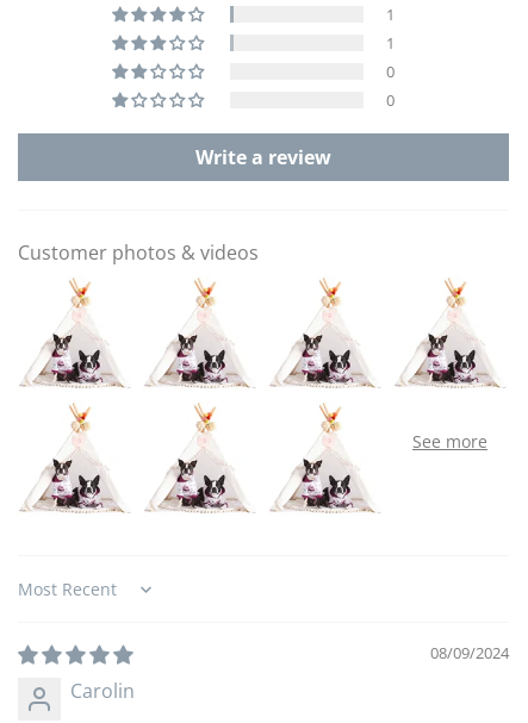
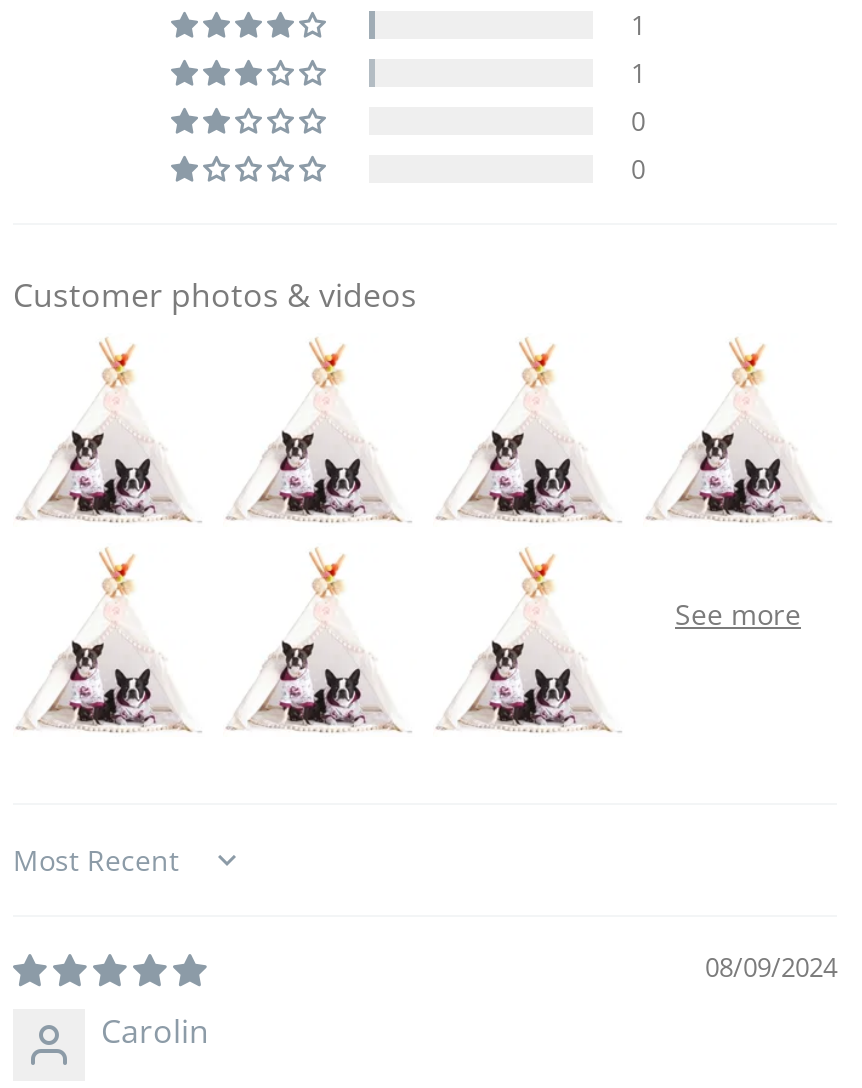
- Write a review
